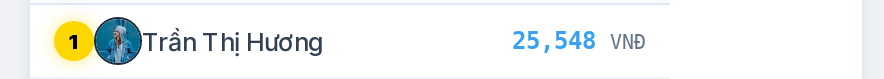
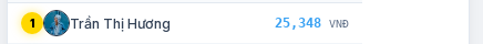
- 25,548 VNĐ
+ 25,348 VNĐ
